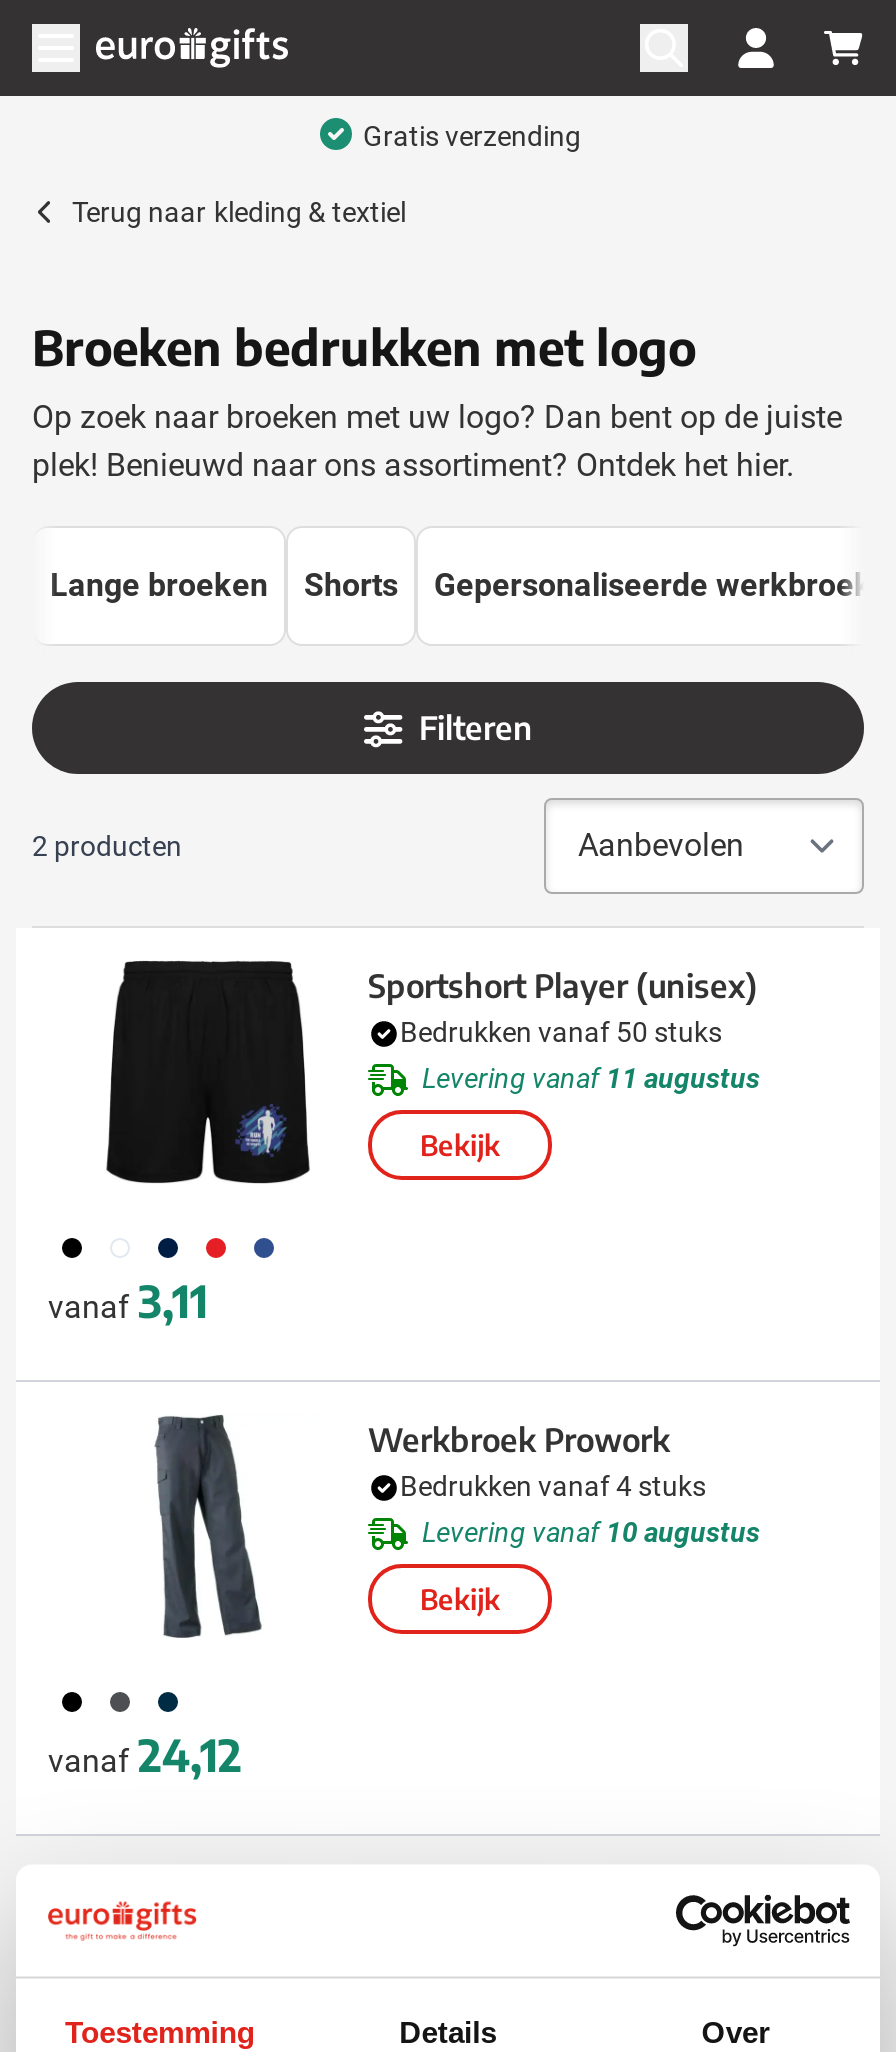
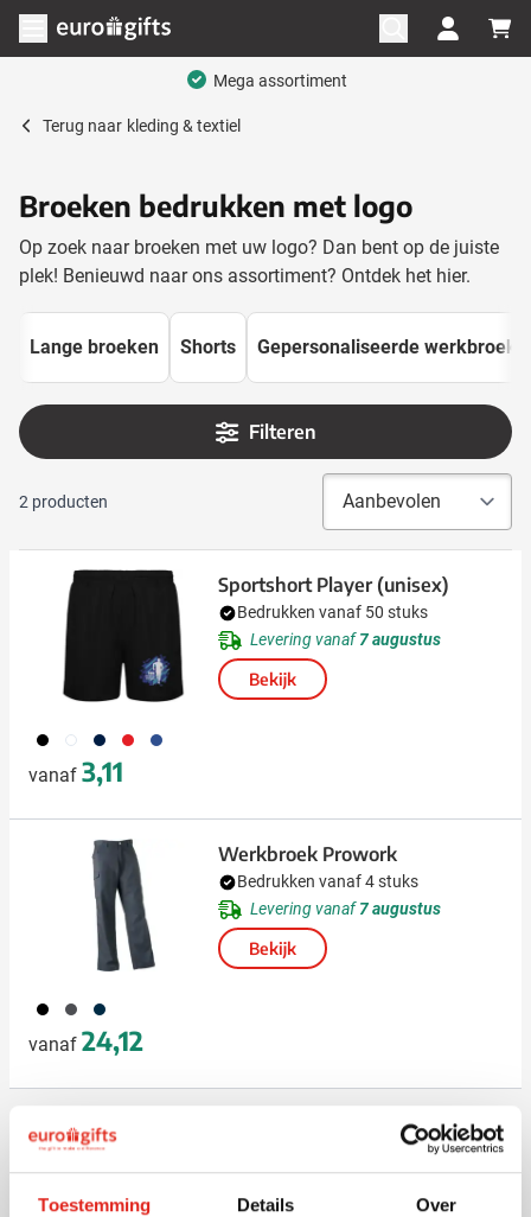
- Gratis verzending
+ Mega assortiment

- Levering vanaf 11 augustus
+ Levering vanaf 7 augustus

- Levering vanaf 10 augustus
+ Levering vanaf 7 augustus
